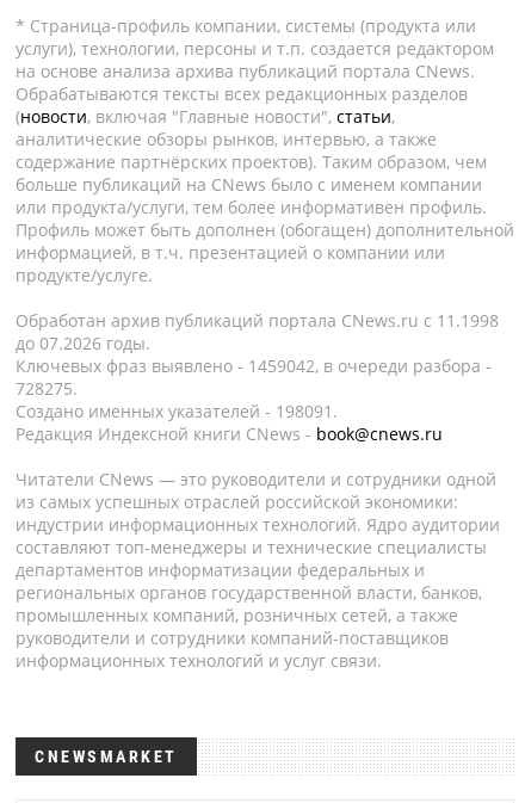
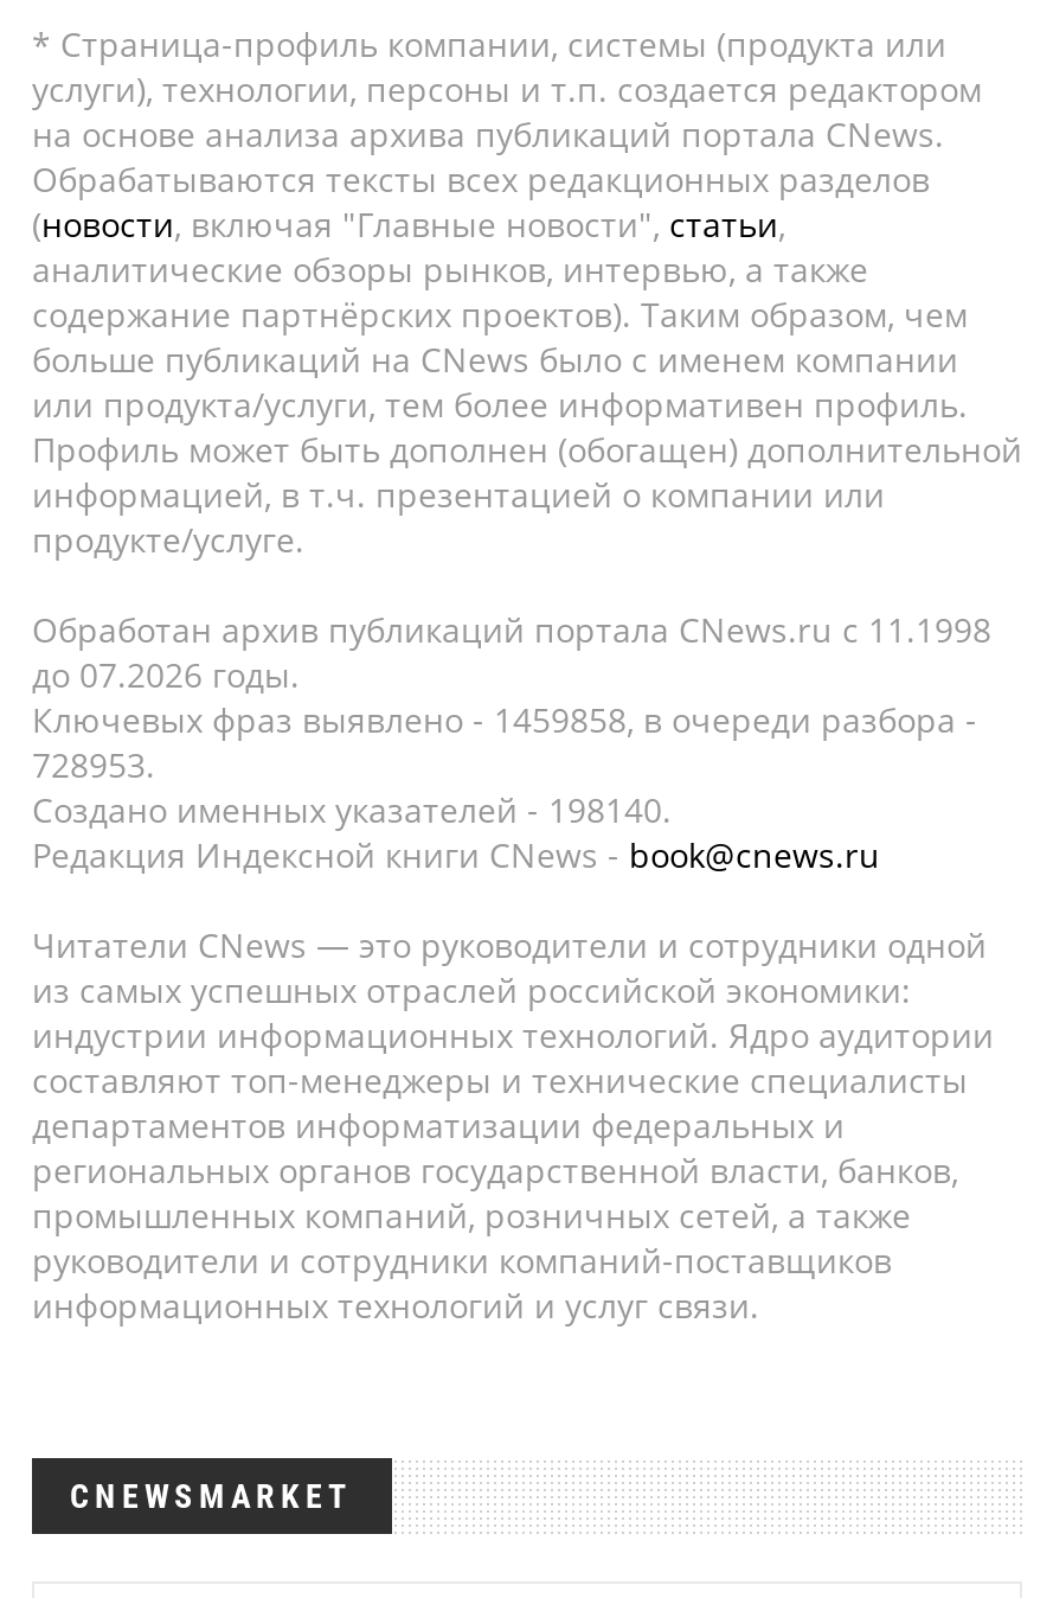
- Ключевых фраз выявлено - 1459042, в очереди разбора -
+ Ключевых фраз выявлено - 1459858, в очереди разбора -

- 728275.
+ 728953.

- Создано именных указателей - 198091.
+ Создано именных указателей - 198140.
